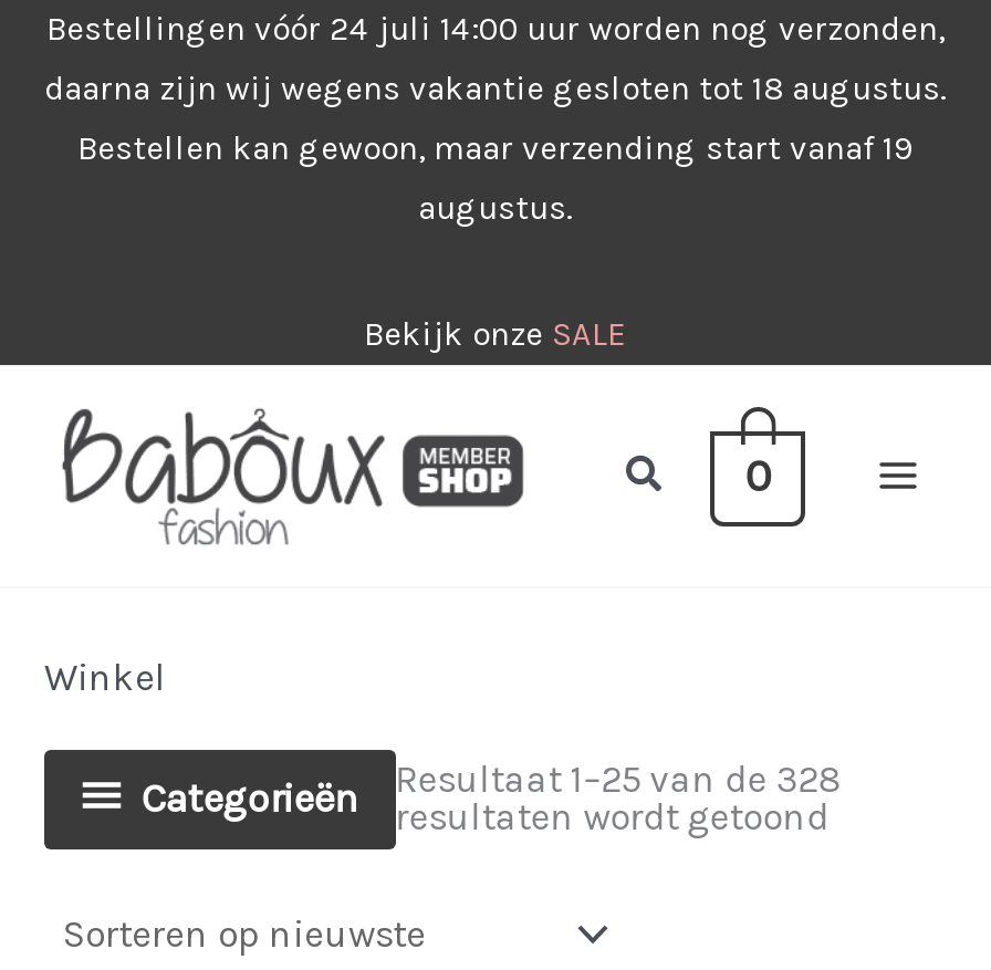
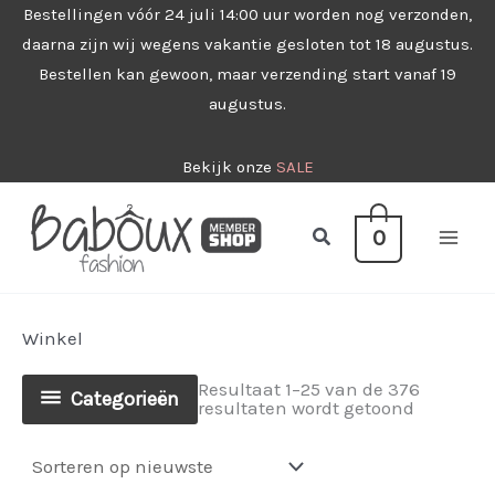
- Resultaat 1–25 van de 328
+ Resultaat 1–25 van de 376
